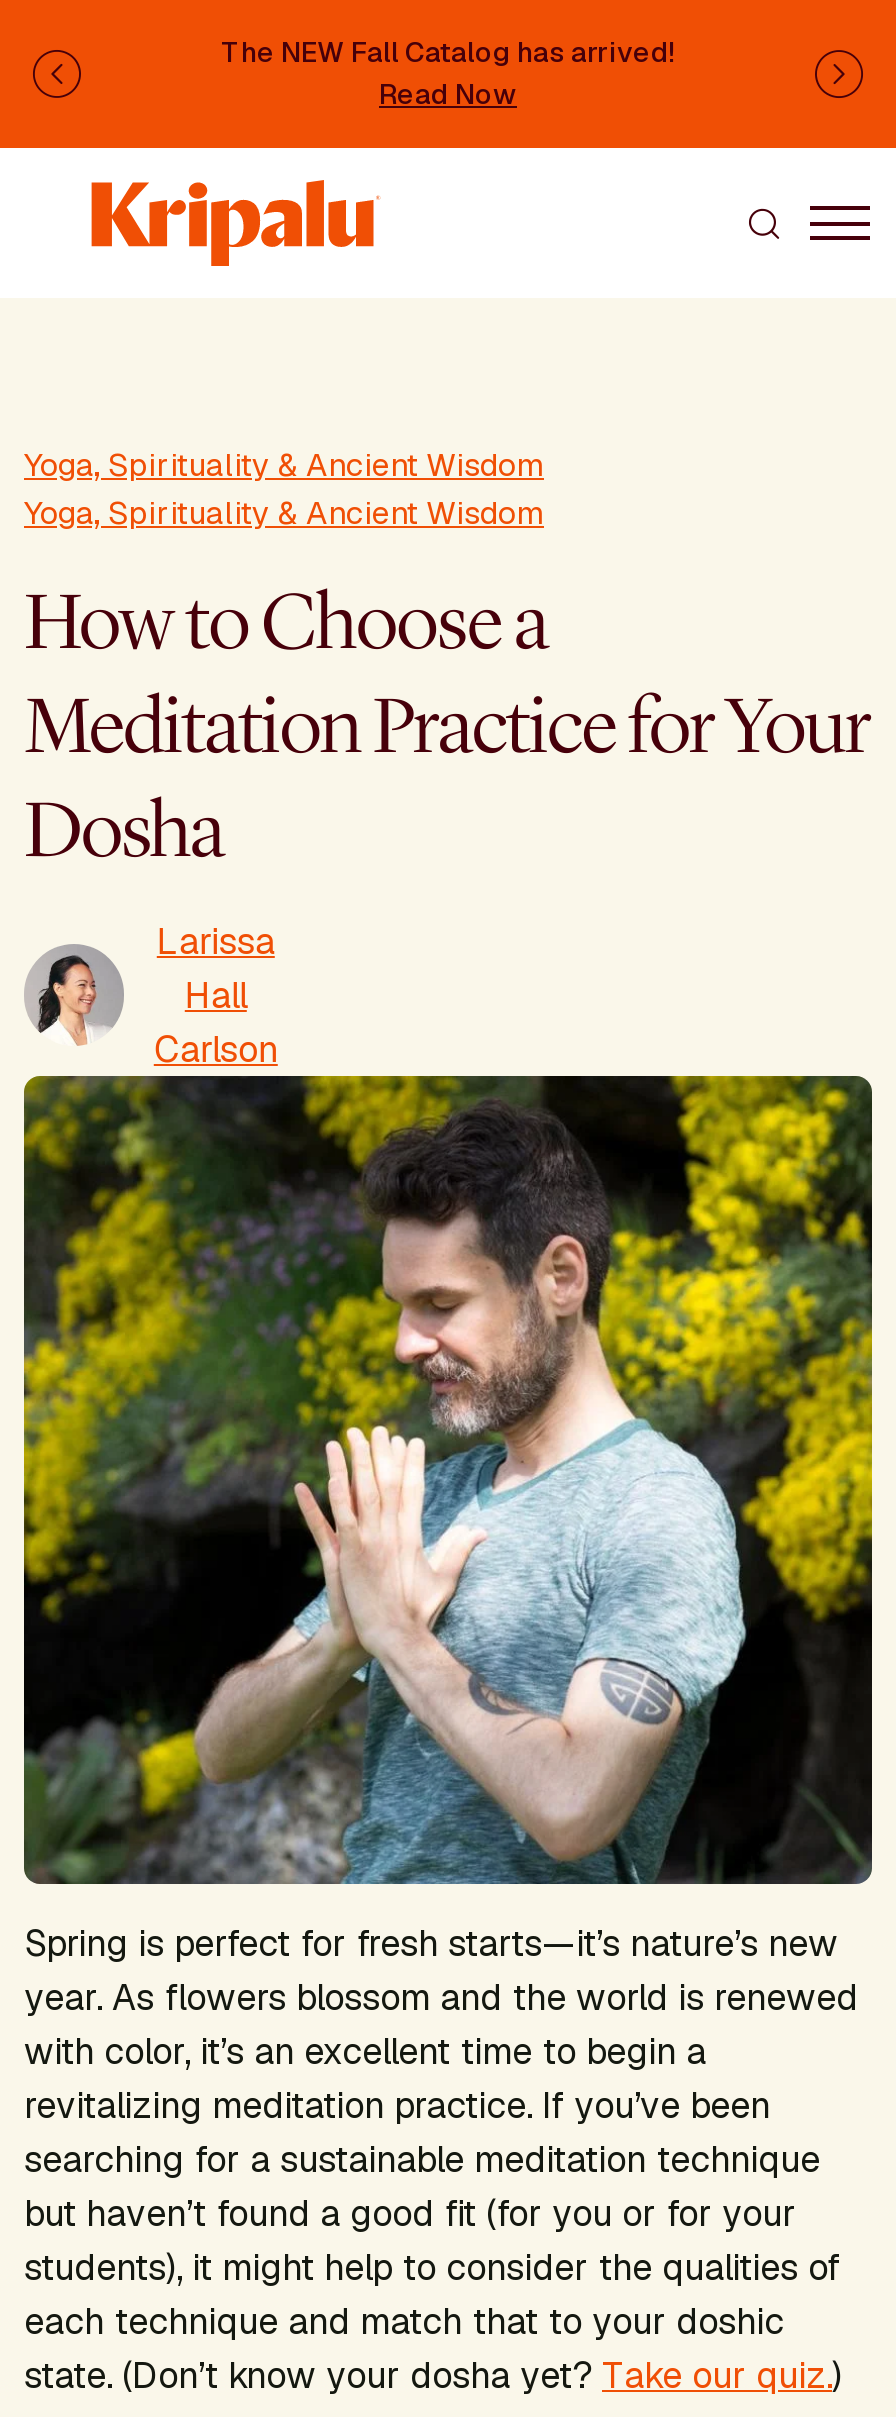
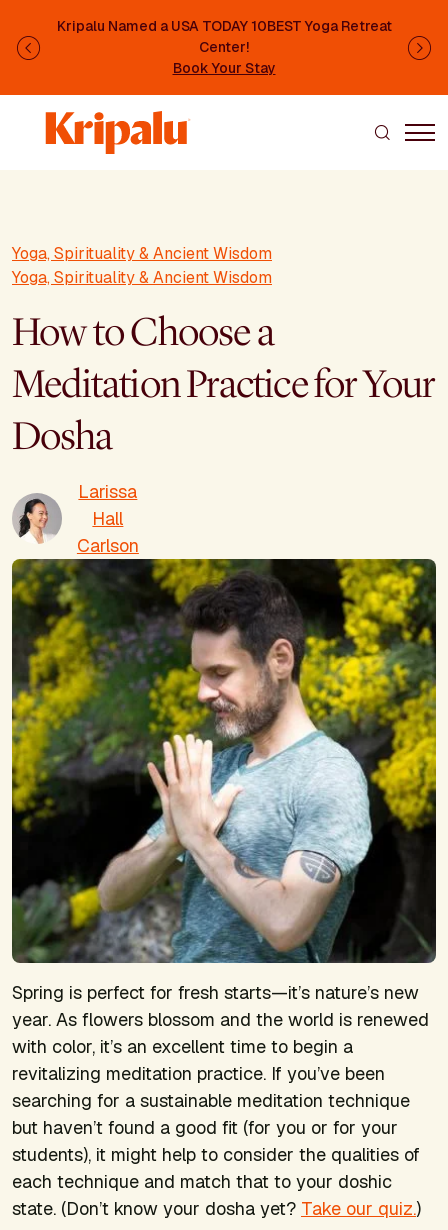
- The NEW Fall Catalog has arrived!
- Read Now
+ Kripalu Named a USA TODAY 10BEST Yoga Retreat
+ Center!
+ Book Your Stay
